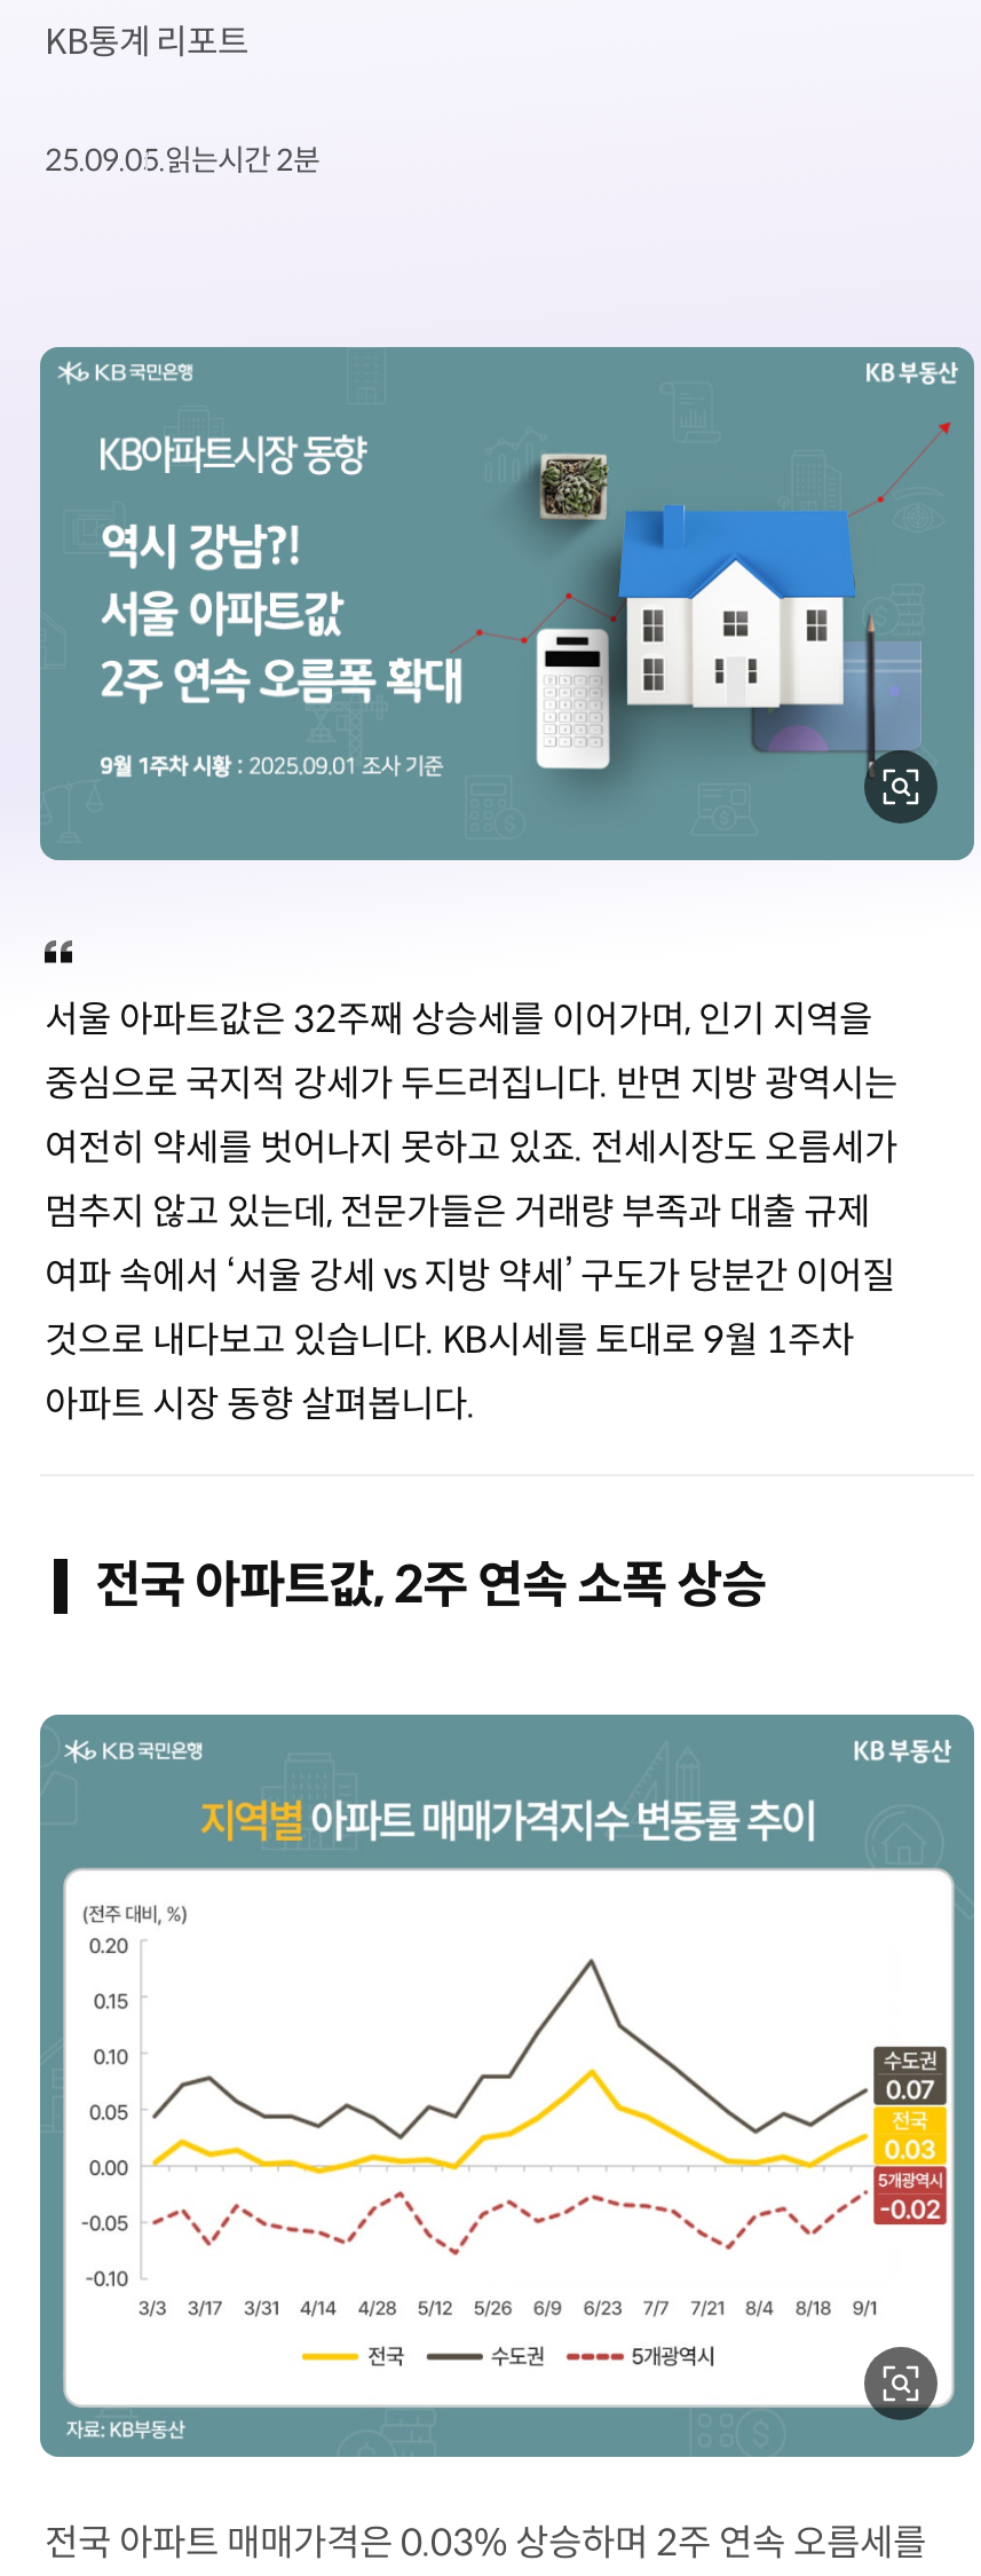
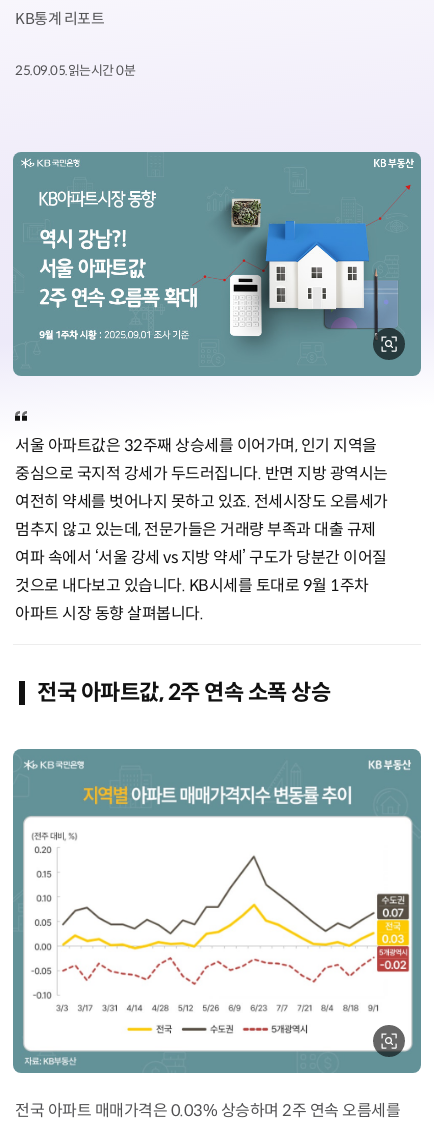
- 25.09.05.읽는시간 2분
+ 25.09.05.읽는시간 0분
